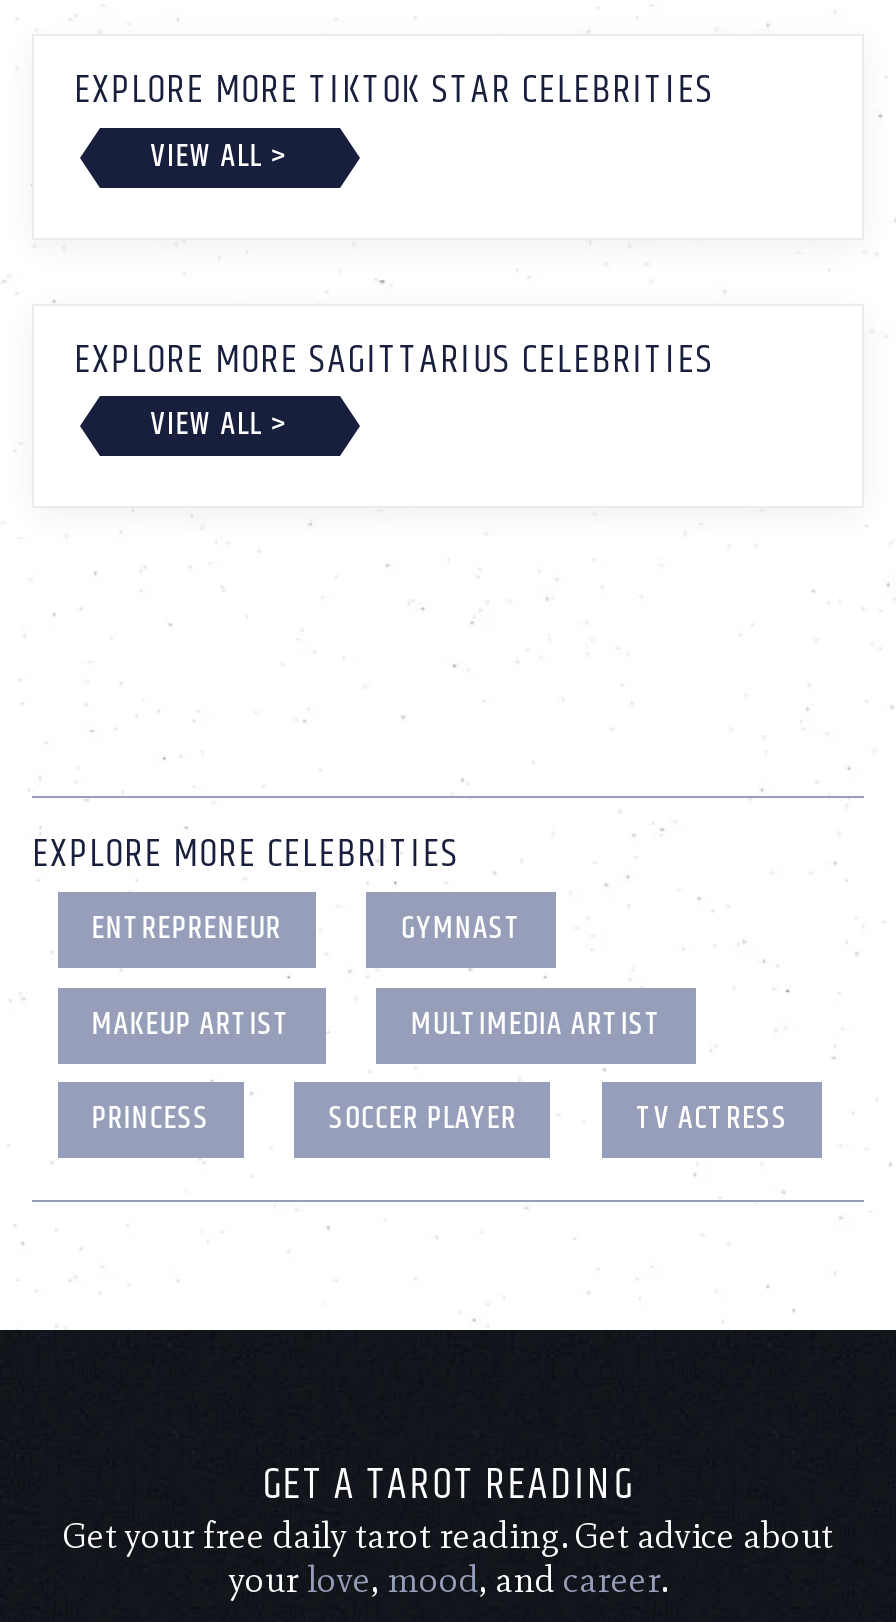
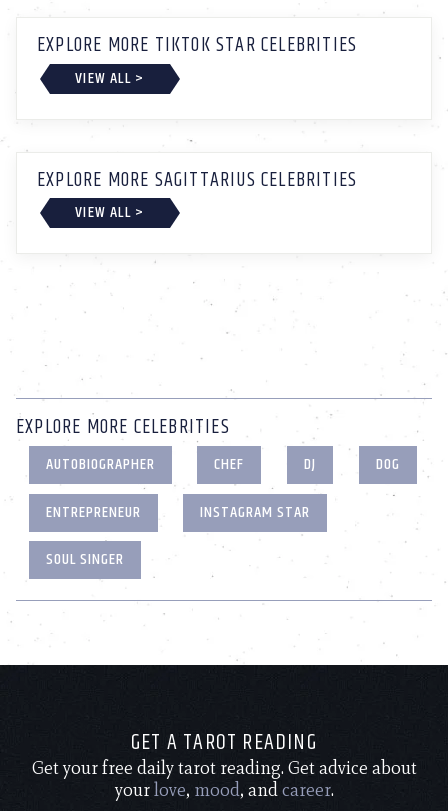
+ AUTOBIOGRAPHER
+ CHEF
+ DJ
+ DOG

- GYMNAST
- MAKEUP ARTIST
- MULTIMEDIA ARTIST
- PRINCESS
- SOCCER PLAYER
- TV ACTRESS
+ INSTAGRAM STAR
+ SOUL SINGER

moved down: ENTREPRENEUR
